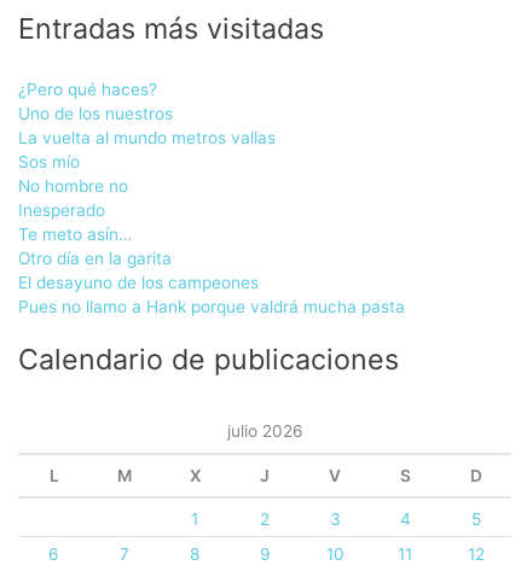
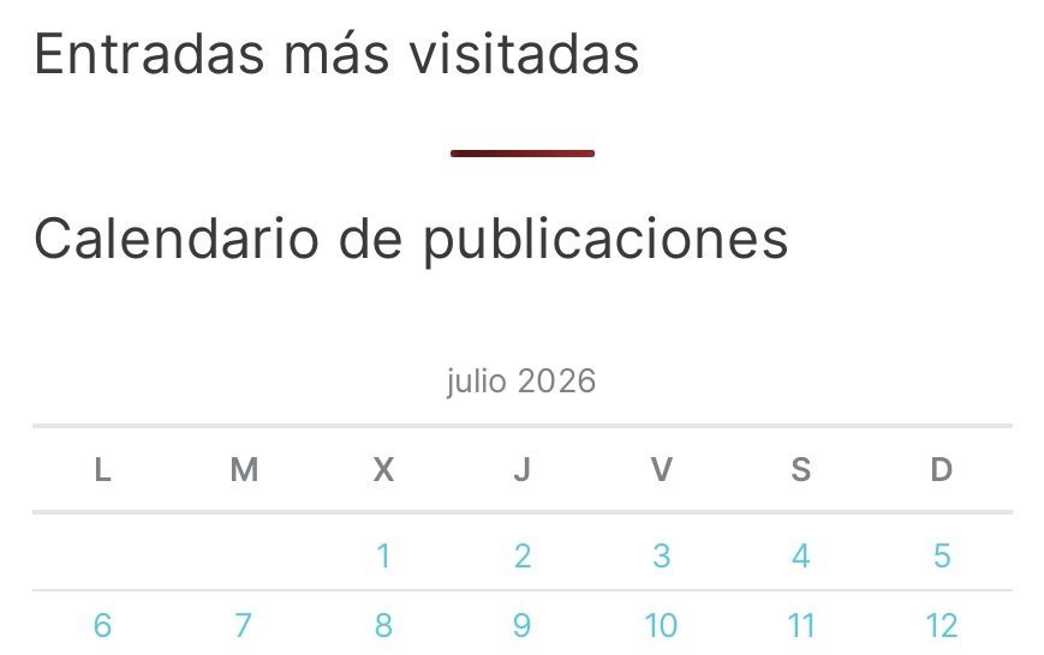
- ¿Pero qué haces?
- Uno de los nuestros
- La vuelta al mundo metros vallas
- Sos mío
- No hombre no
- Inesperado
- Te meto asín…
- Otro día en la garita
- El desayuno de los campeones
- Pues no llamo a Hank porque valdrá mucha pasta
